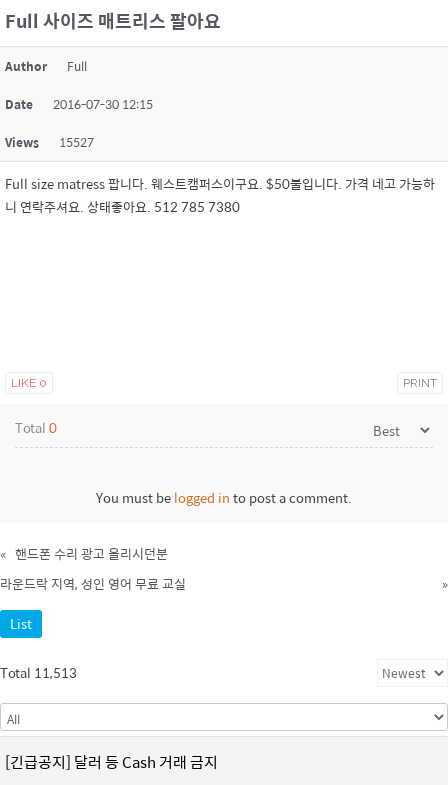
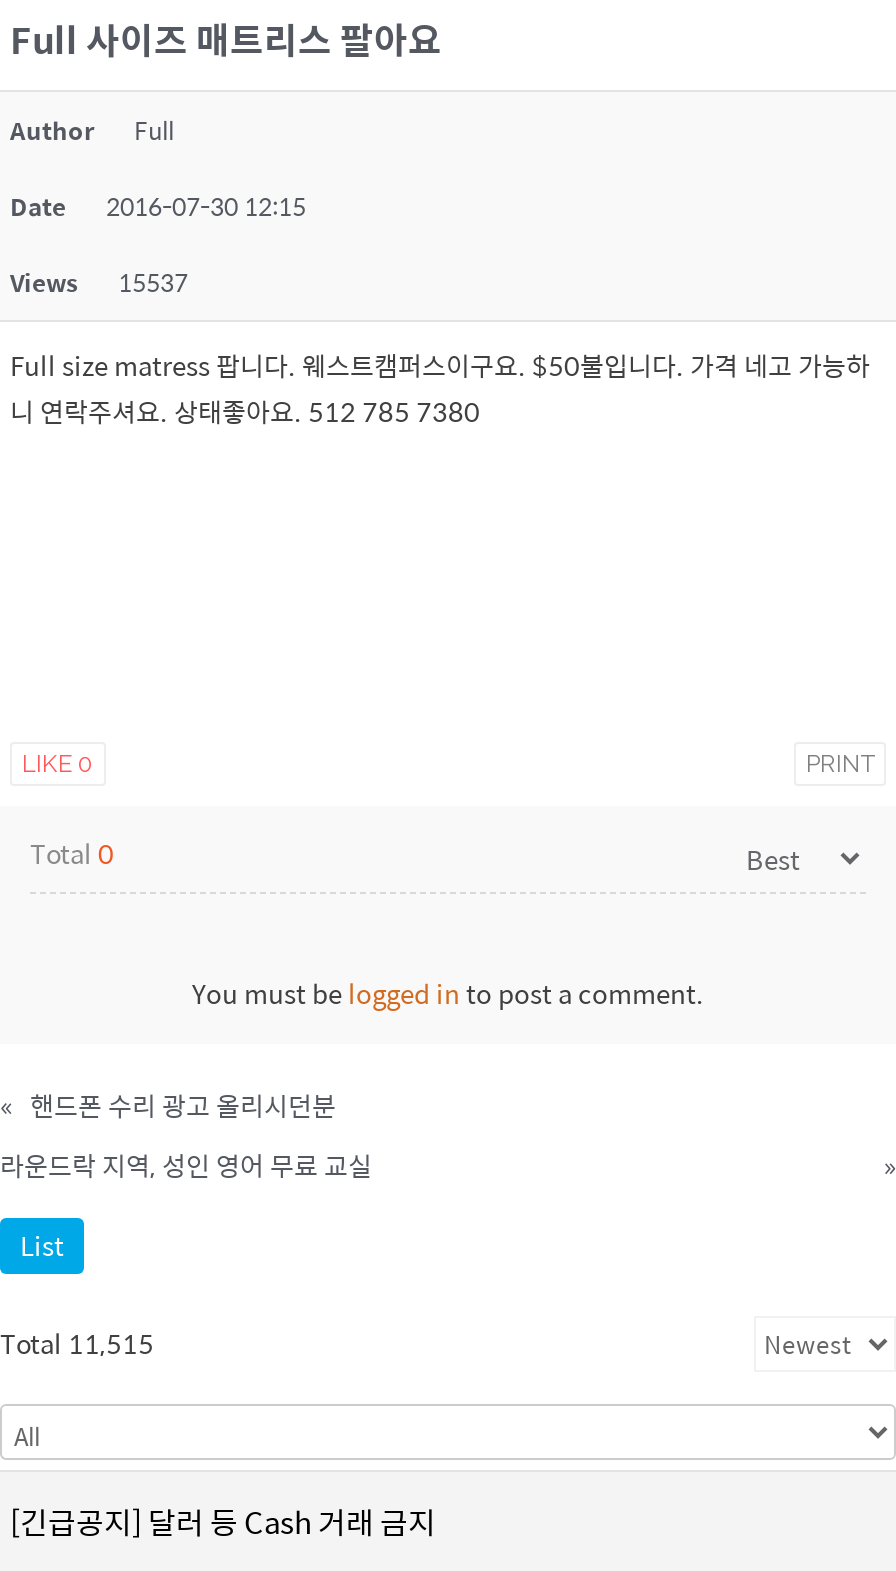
- Views 15527
+ Views 15537

- Total 11,513
+ Total 11,515
